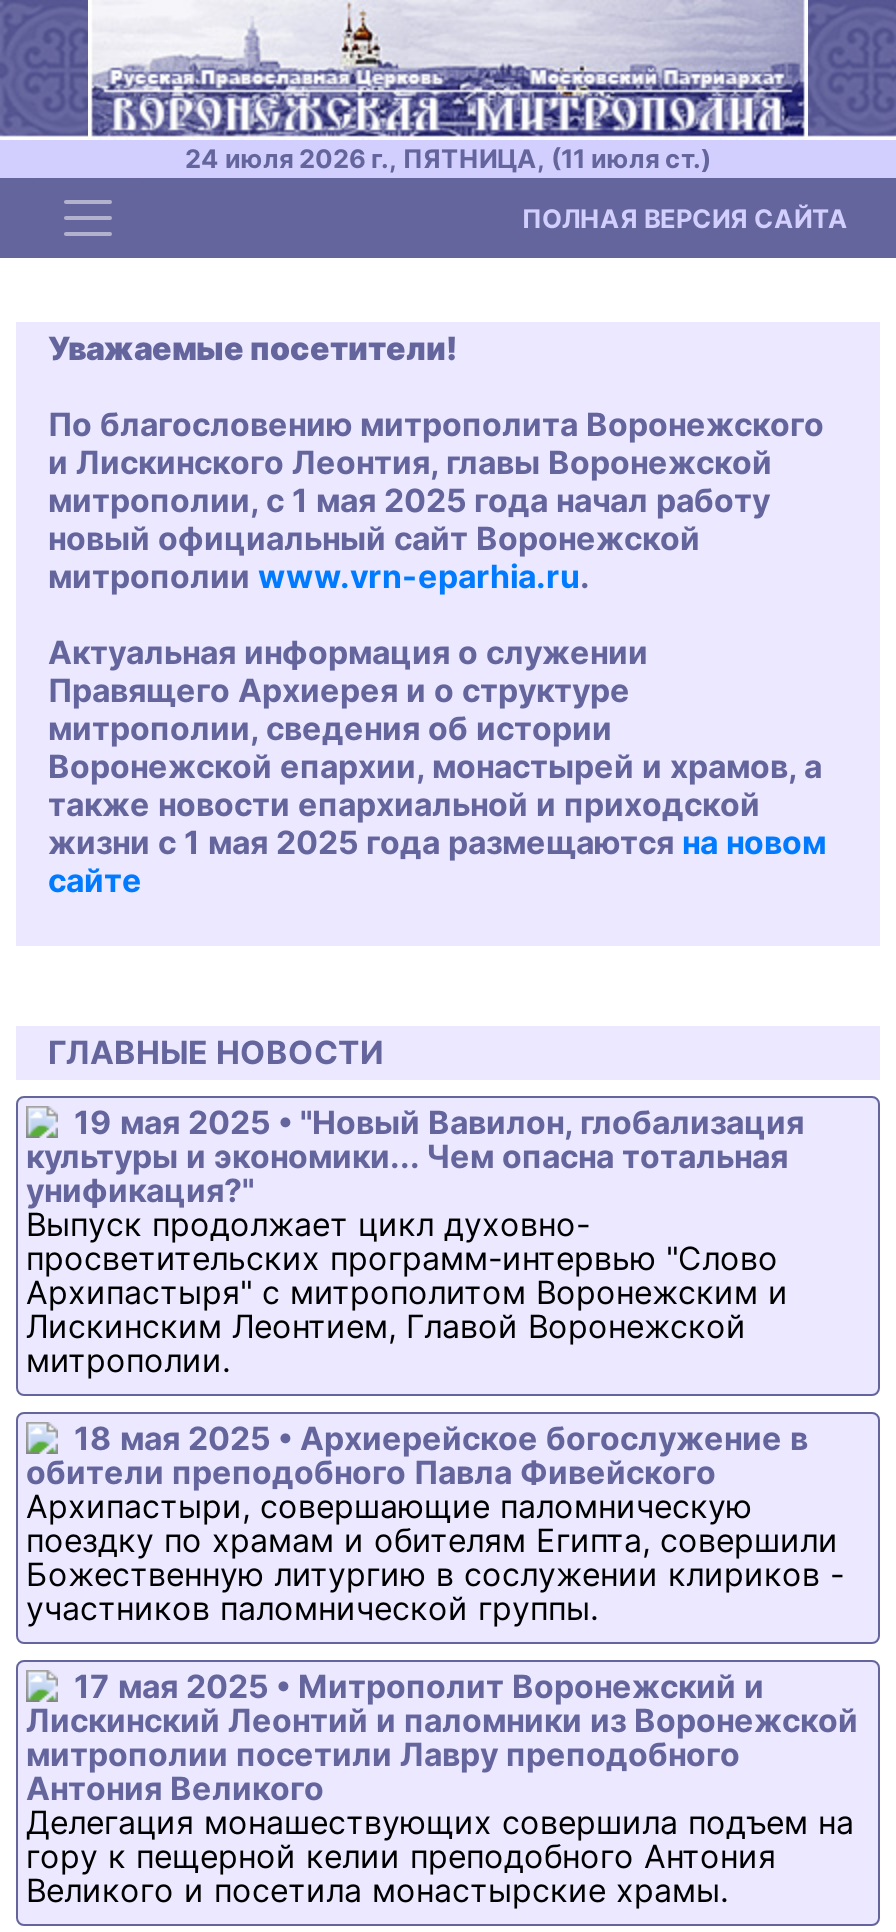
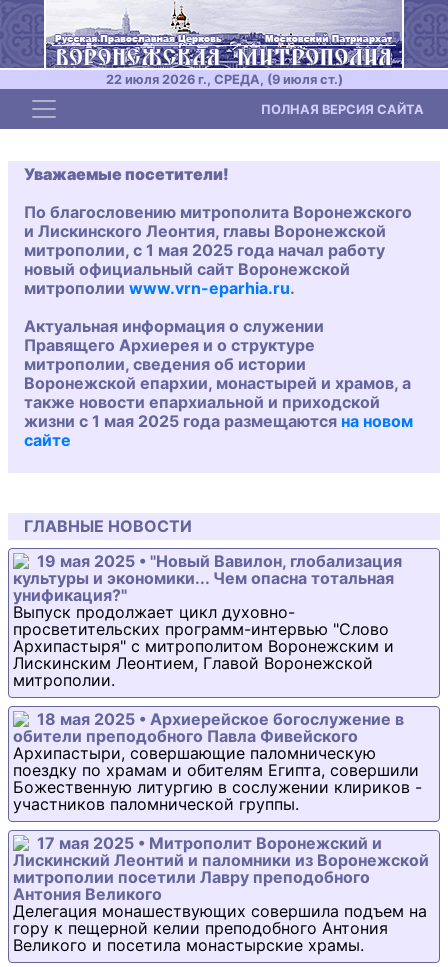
- 24 июля 2026 г., ПЯТНИЦА, (11 июля ст.)
+ 22 июля 2026 г., СРЕДА, (9 июля ст.)
